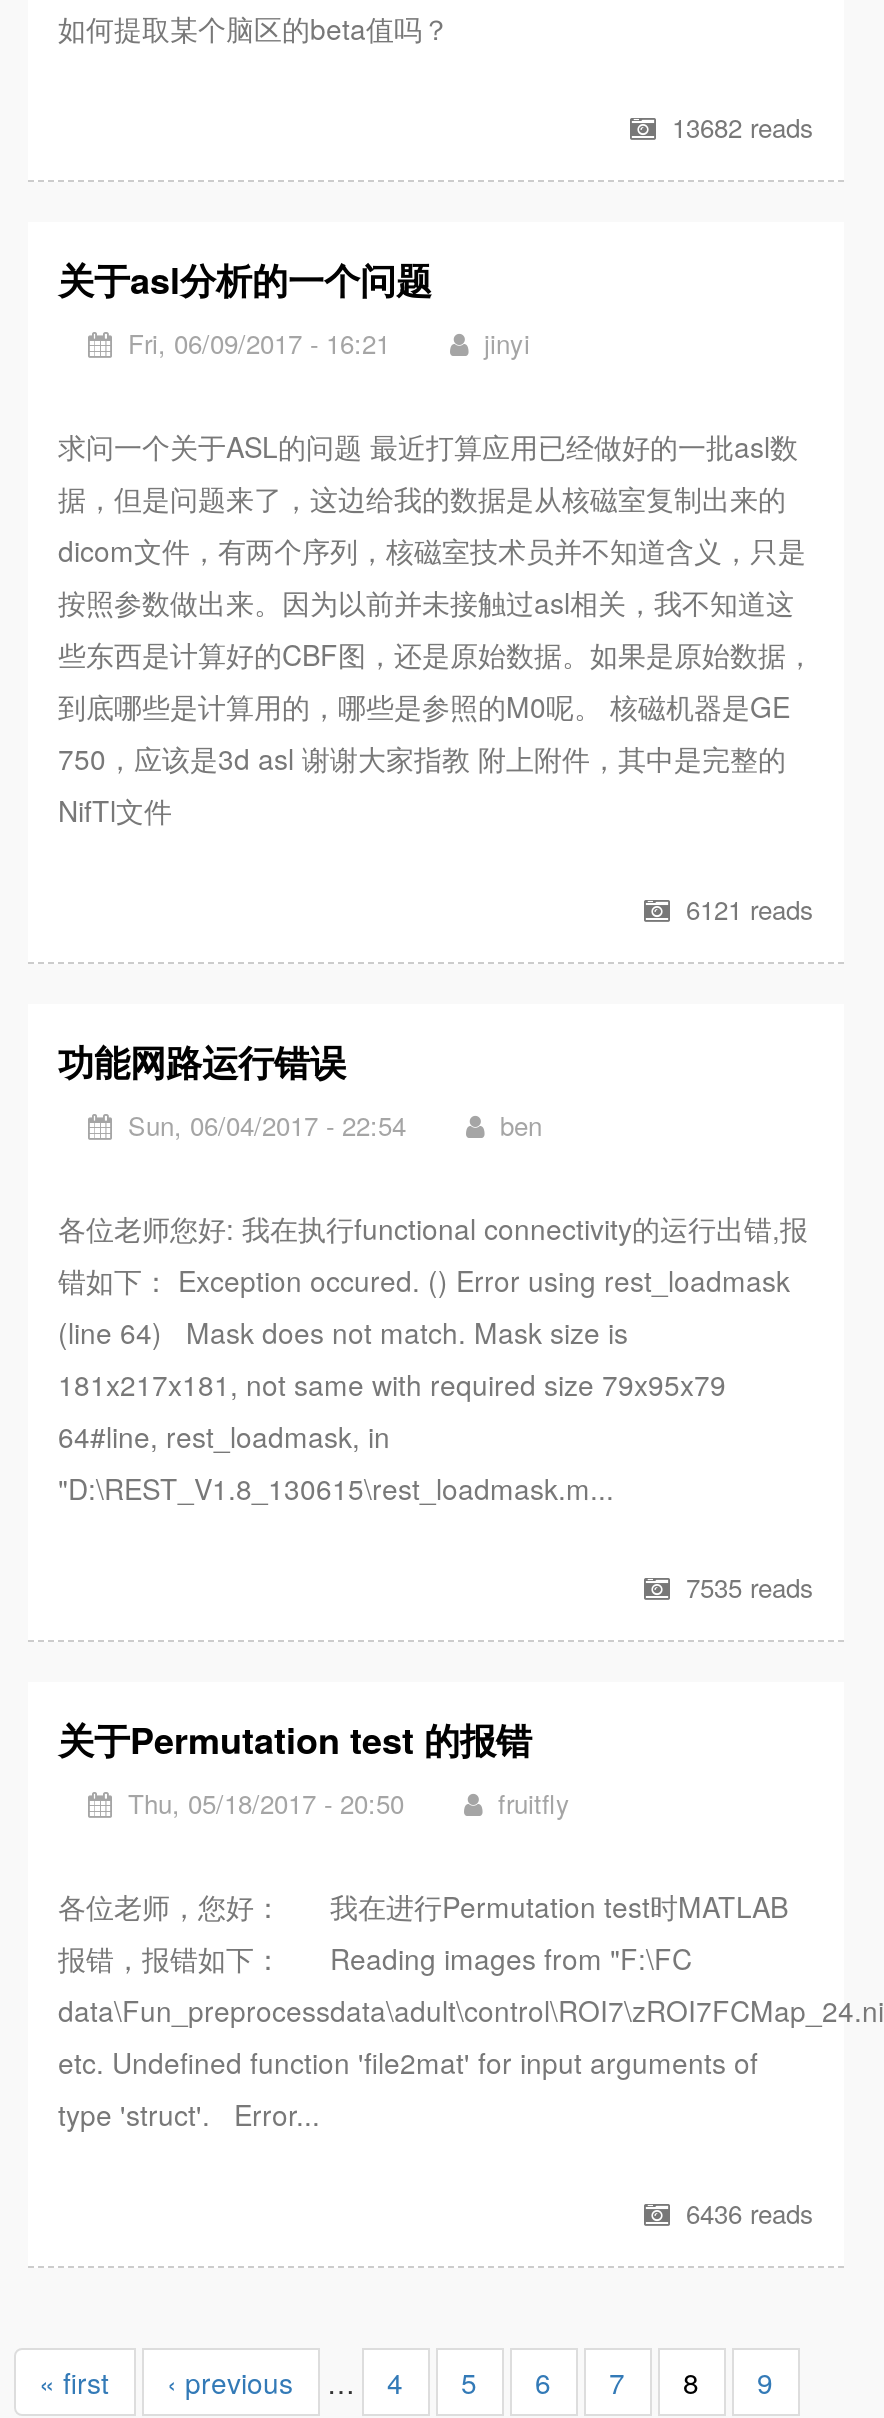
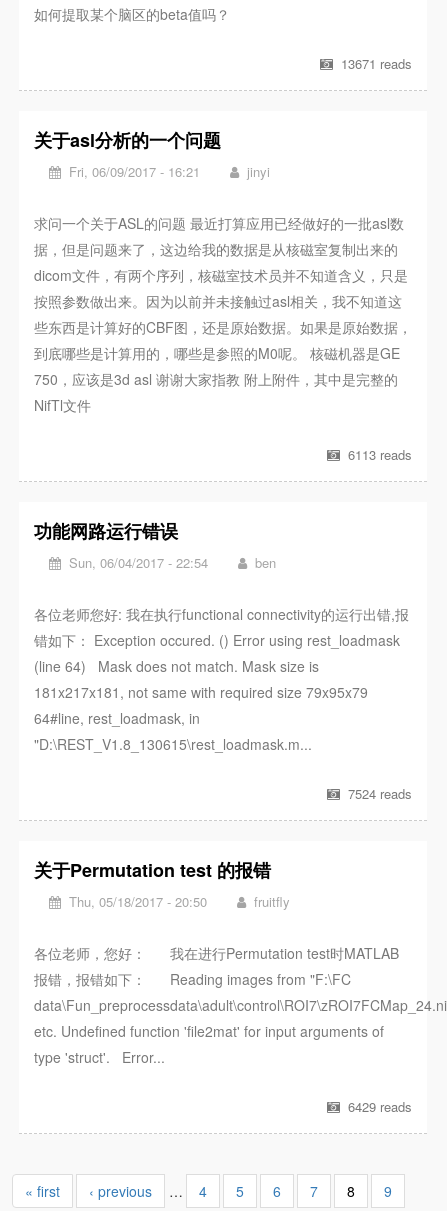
- 13682 reads
+ 13671 reads

- 6121 reads
+ 6113 reads

- 7535 reads
+ 7524 reads

- 6436 reads
+ 6429 reads
